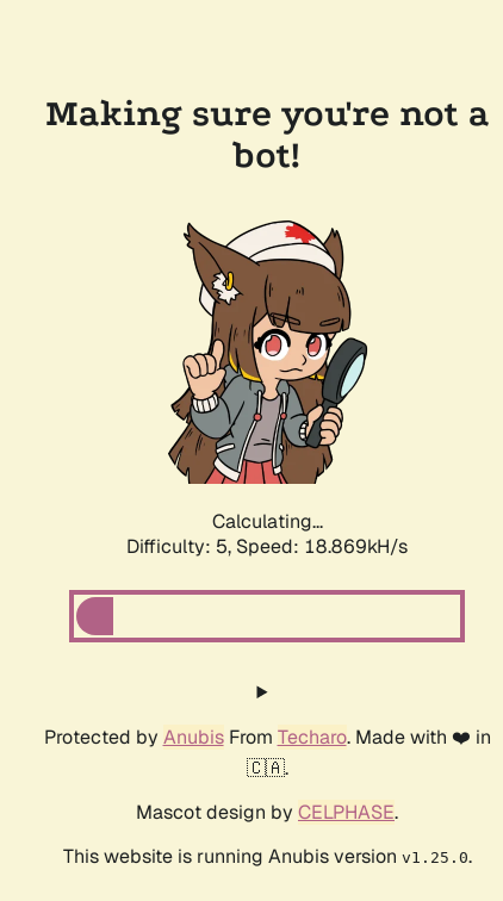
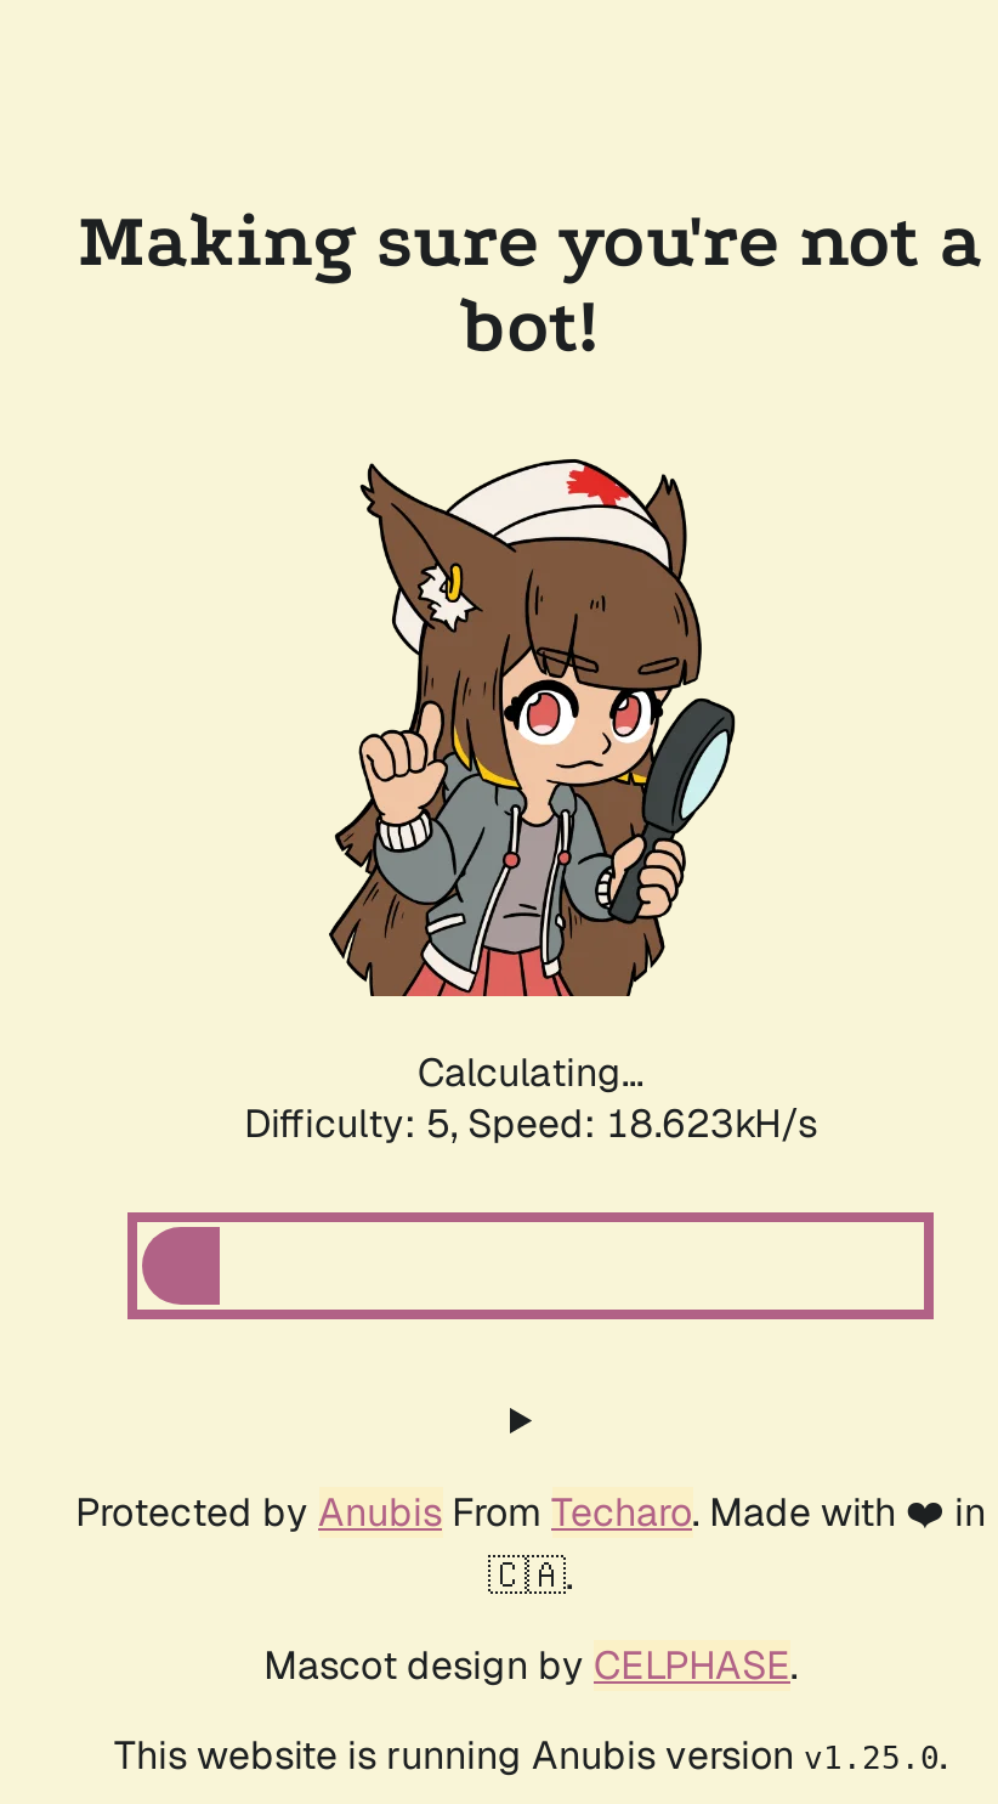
- Difficulty: 5, Speed: 18.869kH/s
+ Difficulty: 5, Speed: 18.623kH/s
